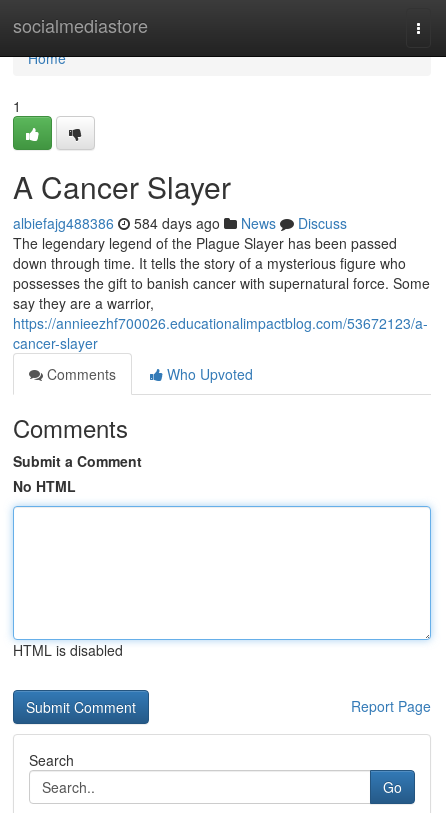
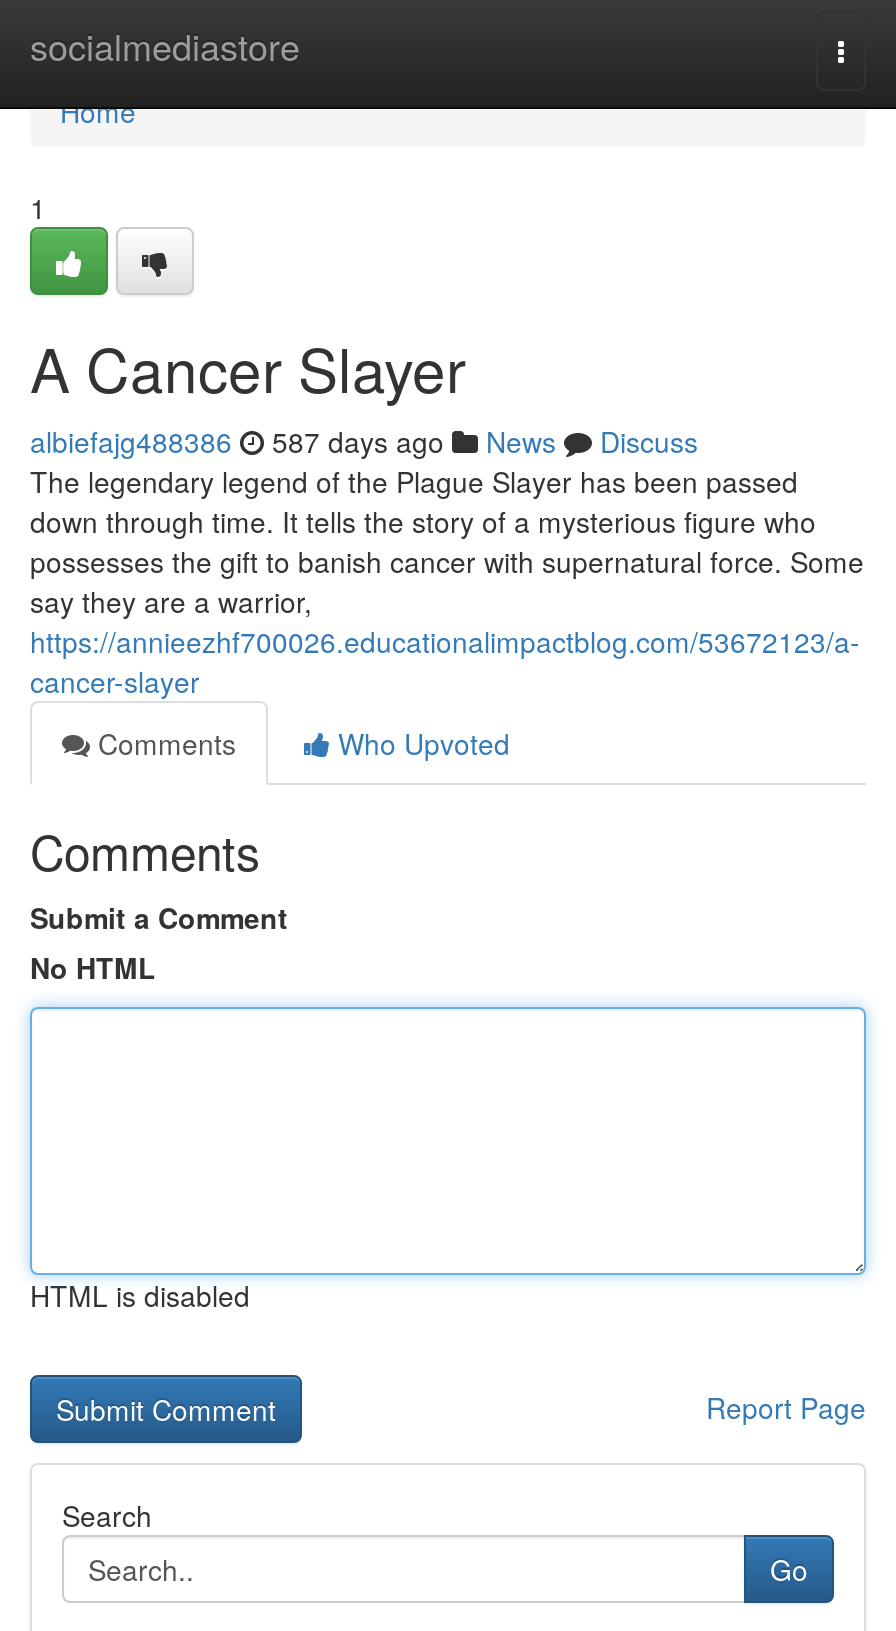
- albiefajg488386 584 days ago News Discuss
+ albiefajg488386 587 days ago News Discuss
